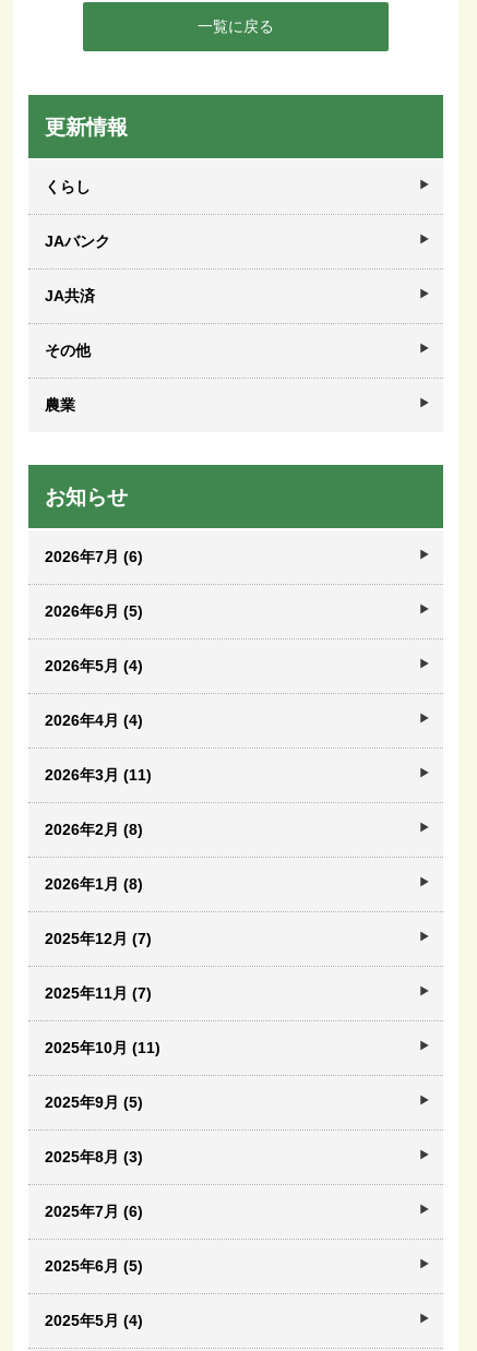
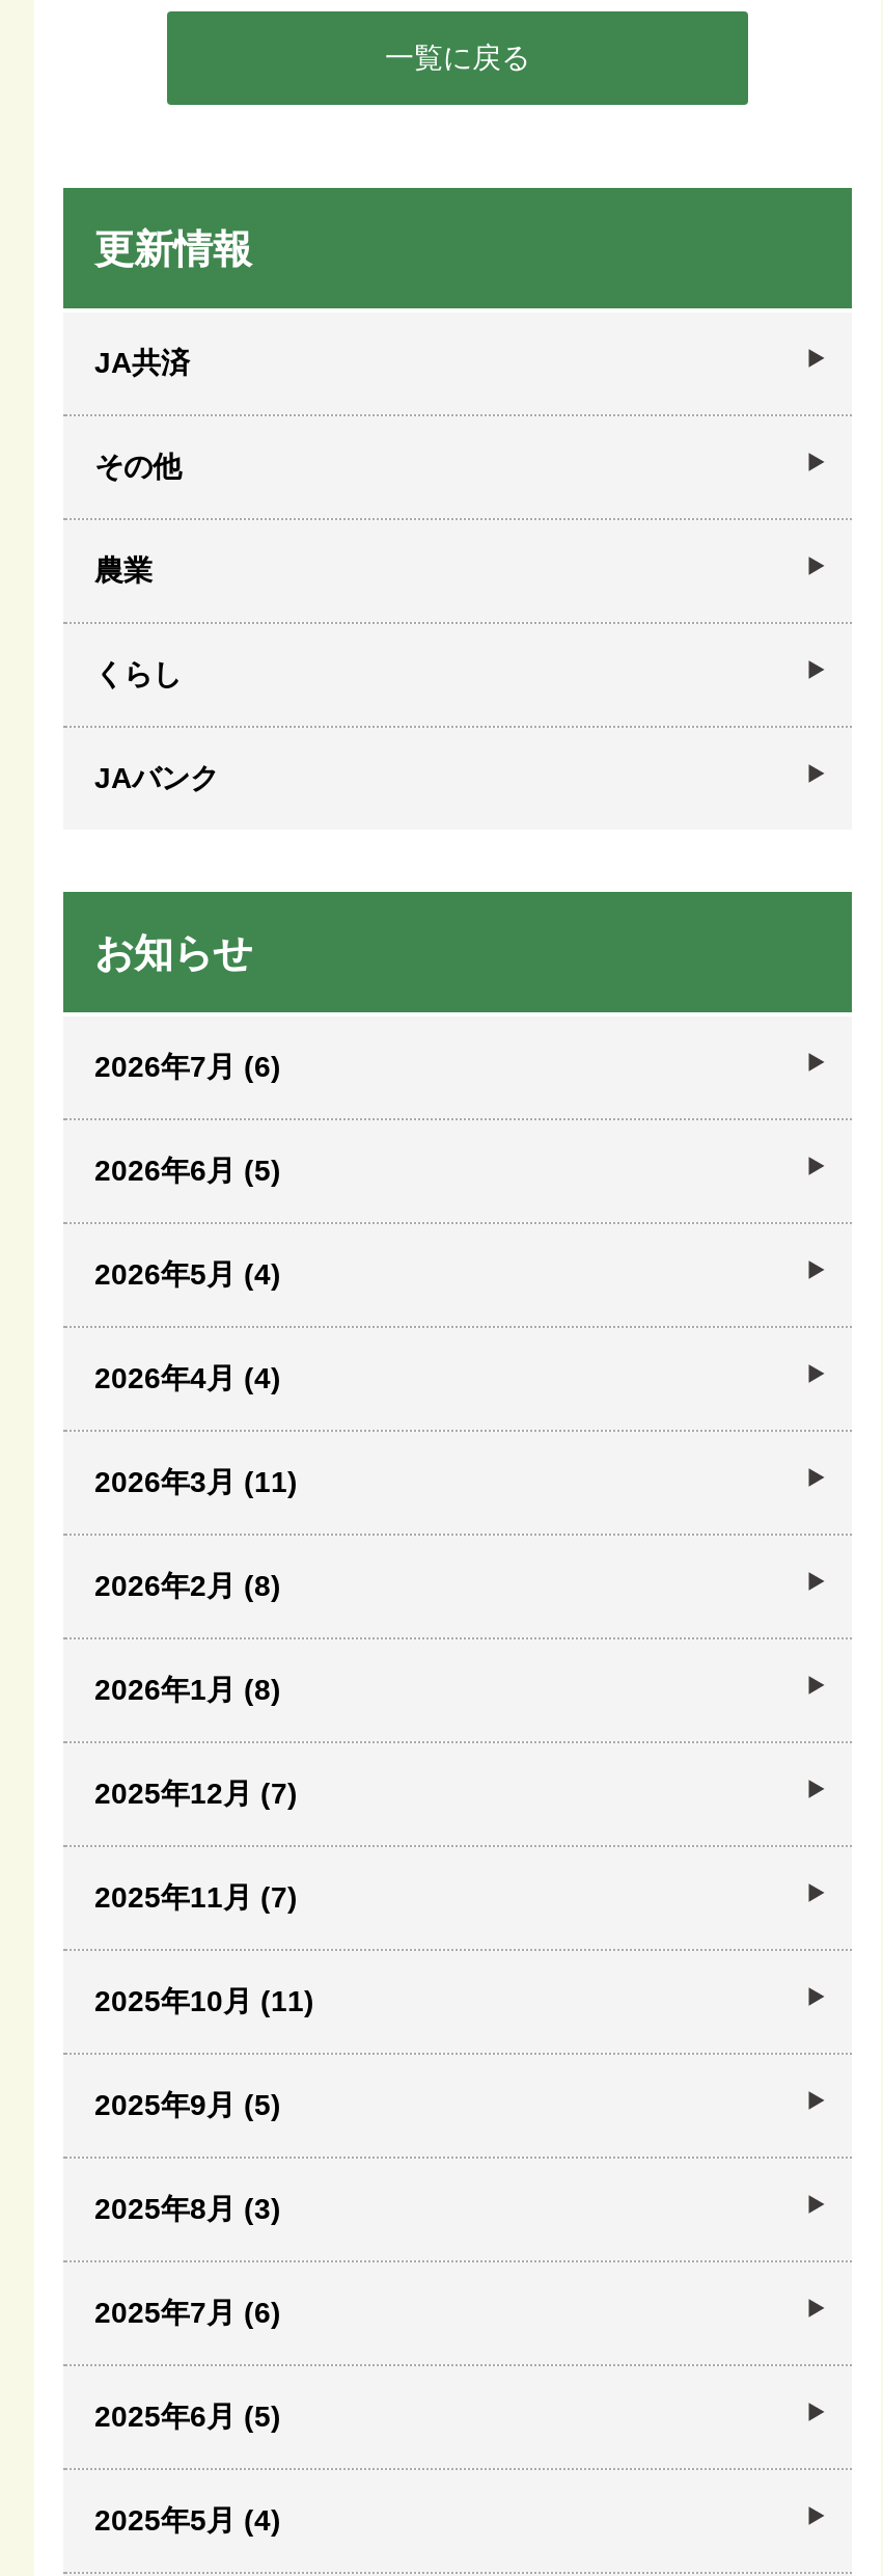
moved down: くらし | JAバンク

moved up: JA共済 | その他 | 農業
